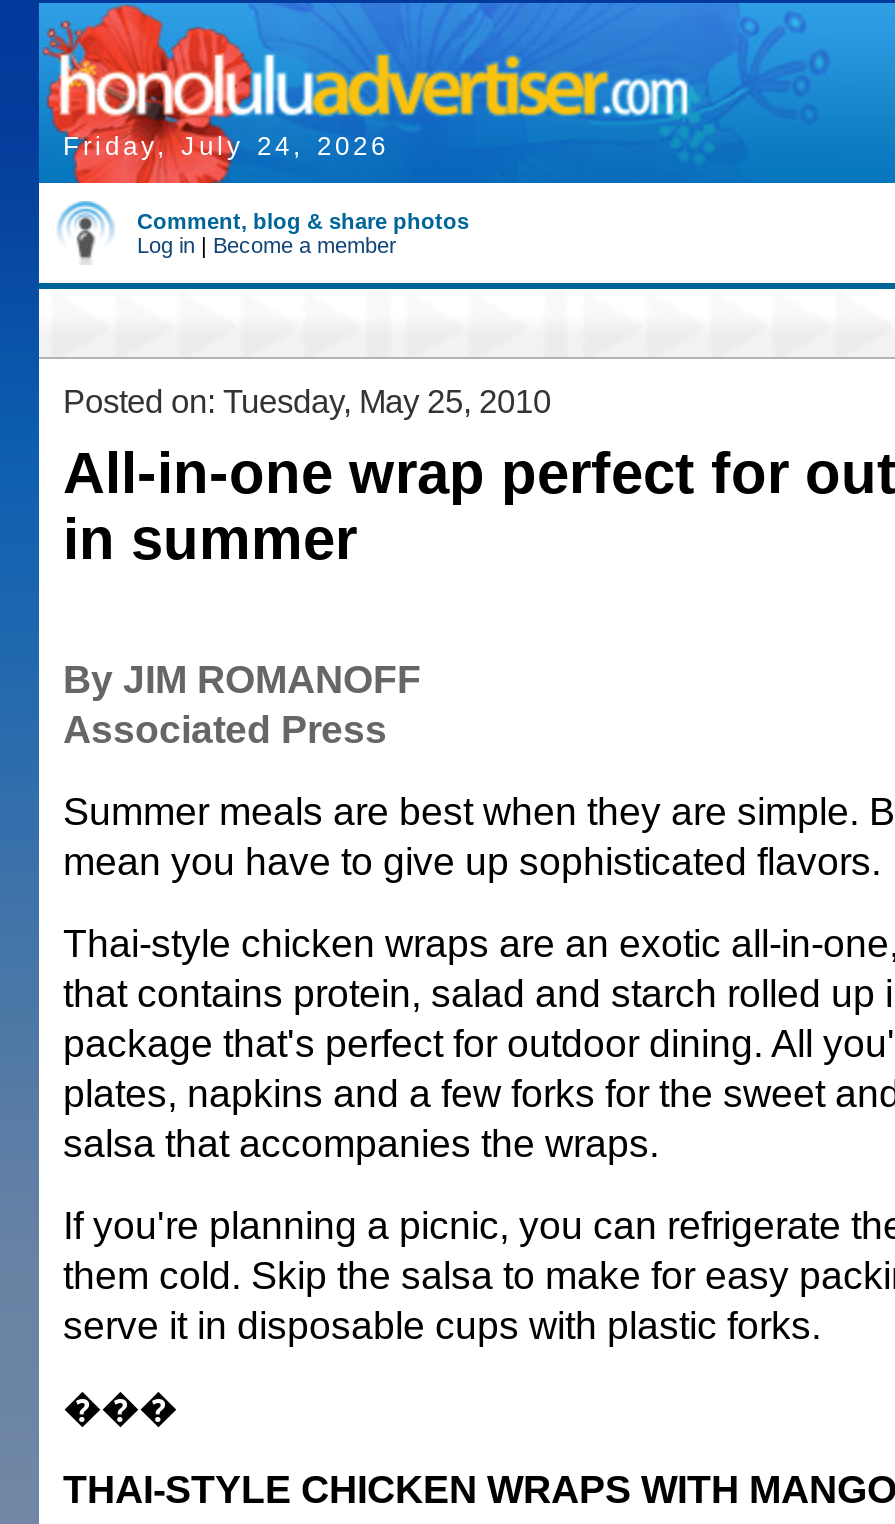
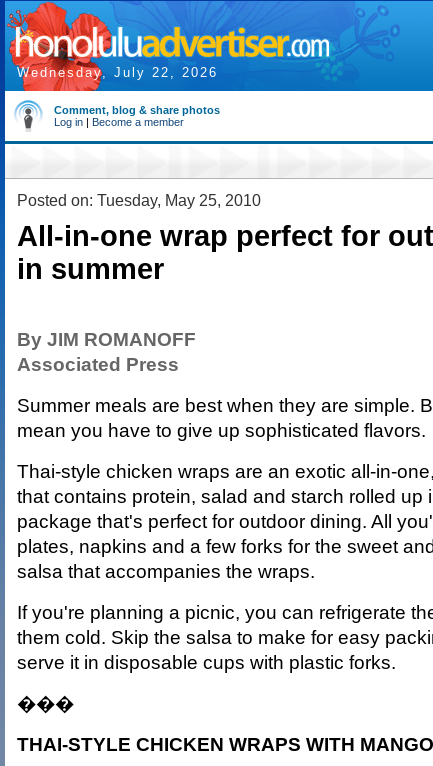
- Friday, July 24, 2026
+ Wednesday, July 22, 2026
